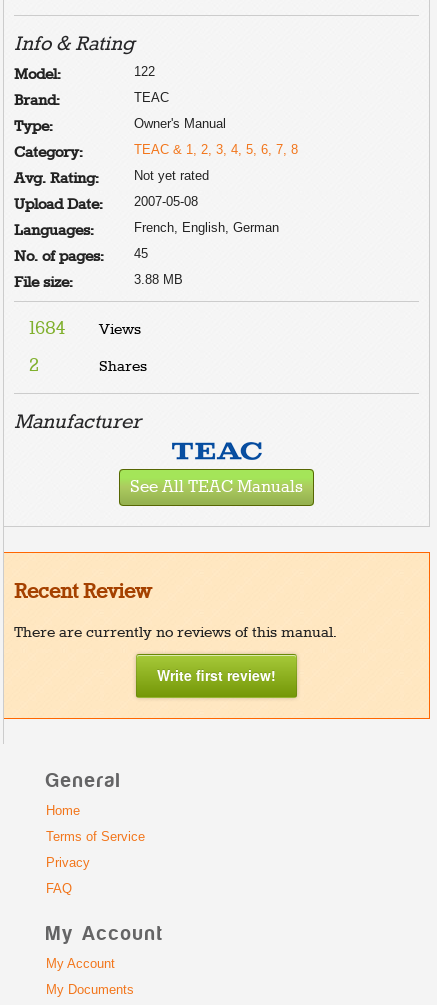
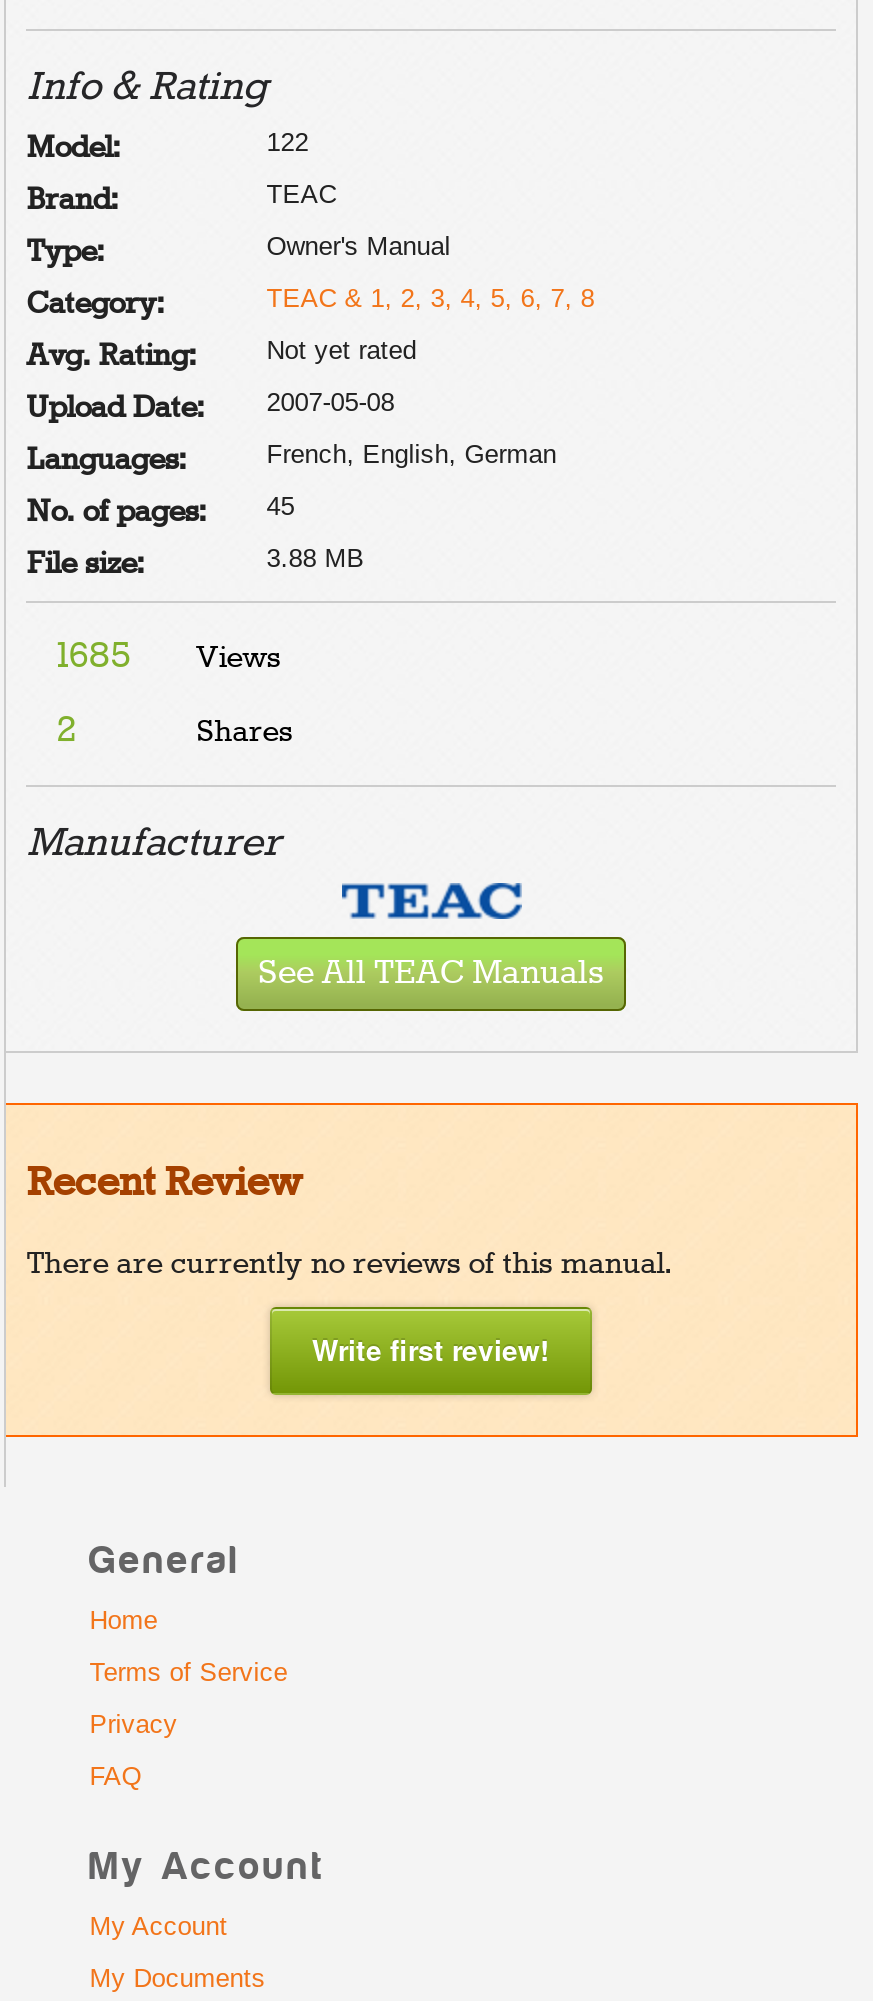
- 1684 Views
+ 1685 Views
